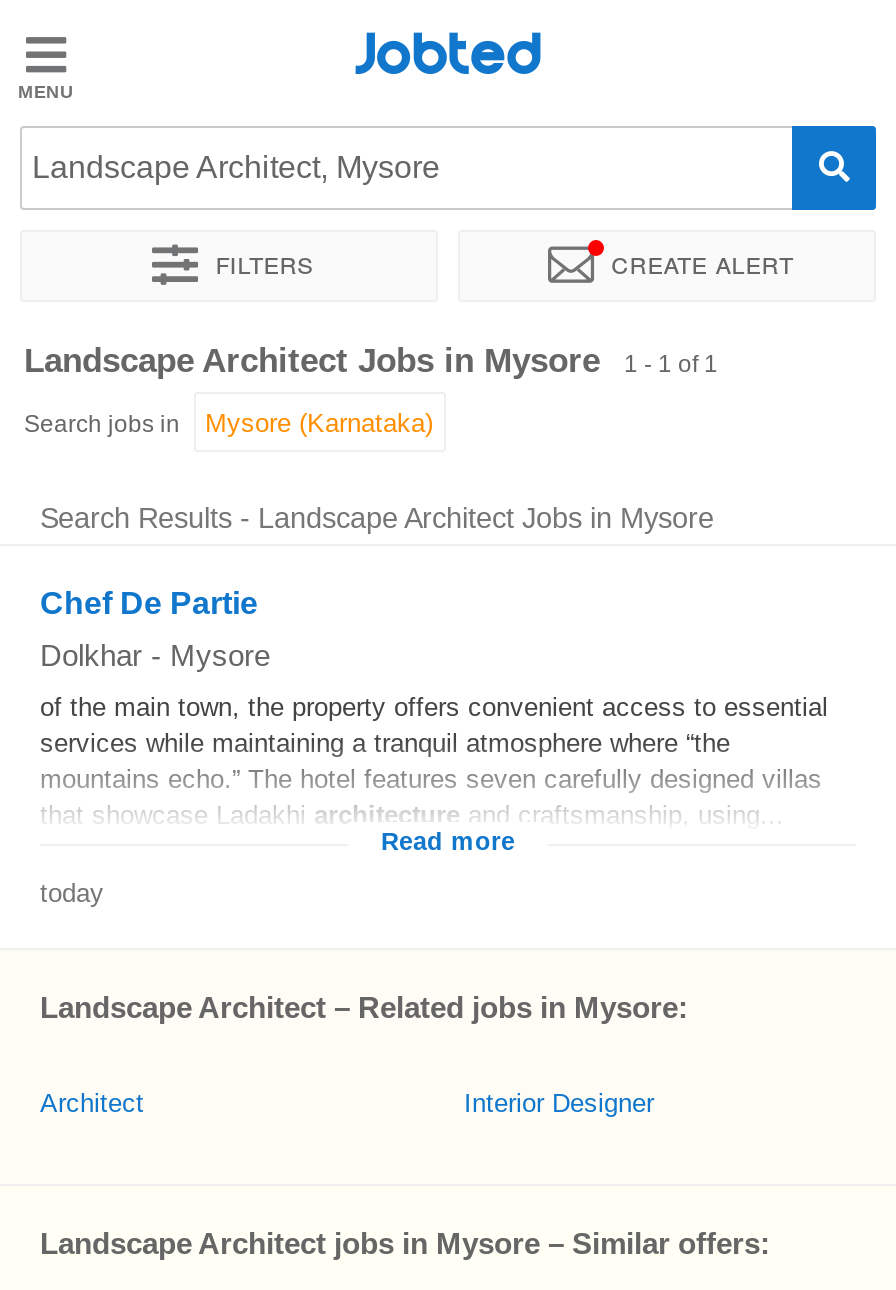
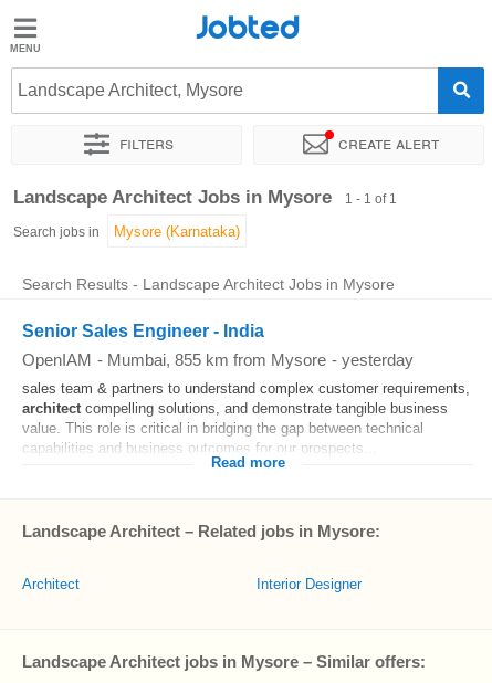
- Chef De Partie
+ Senior Sales Engineer - India

- Dolkhar - Mysore
+ OpenIAM - Mumbai, 855 km from Mysore - yesterday

- of the main town, the property offers convenient access to essential
- services while maintaining a tranquil atmosphere where “the
- mountains echo.” The hotel features seven carefully designed villas
- that showcase Ladakhi architecture and craftsmanship, using...
+ sales team & partners to understand complex customer requirements,
+ architect compelling solutions, and demonstrate tangible business
+ value. This role is critical in bridging the gap between technical
+ capabilities and business outcomes for our prospects...

- today
